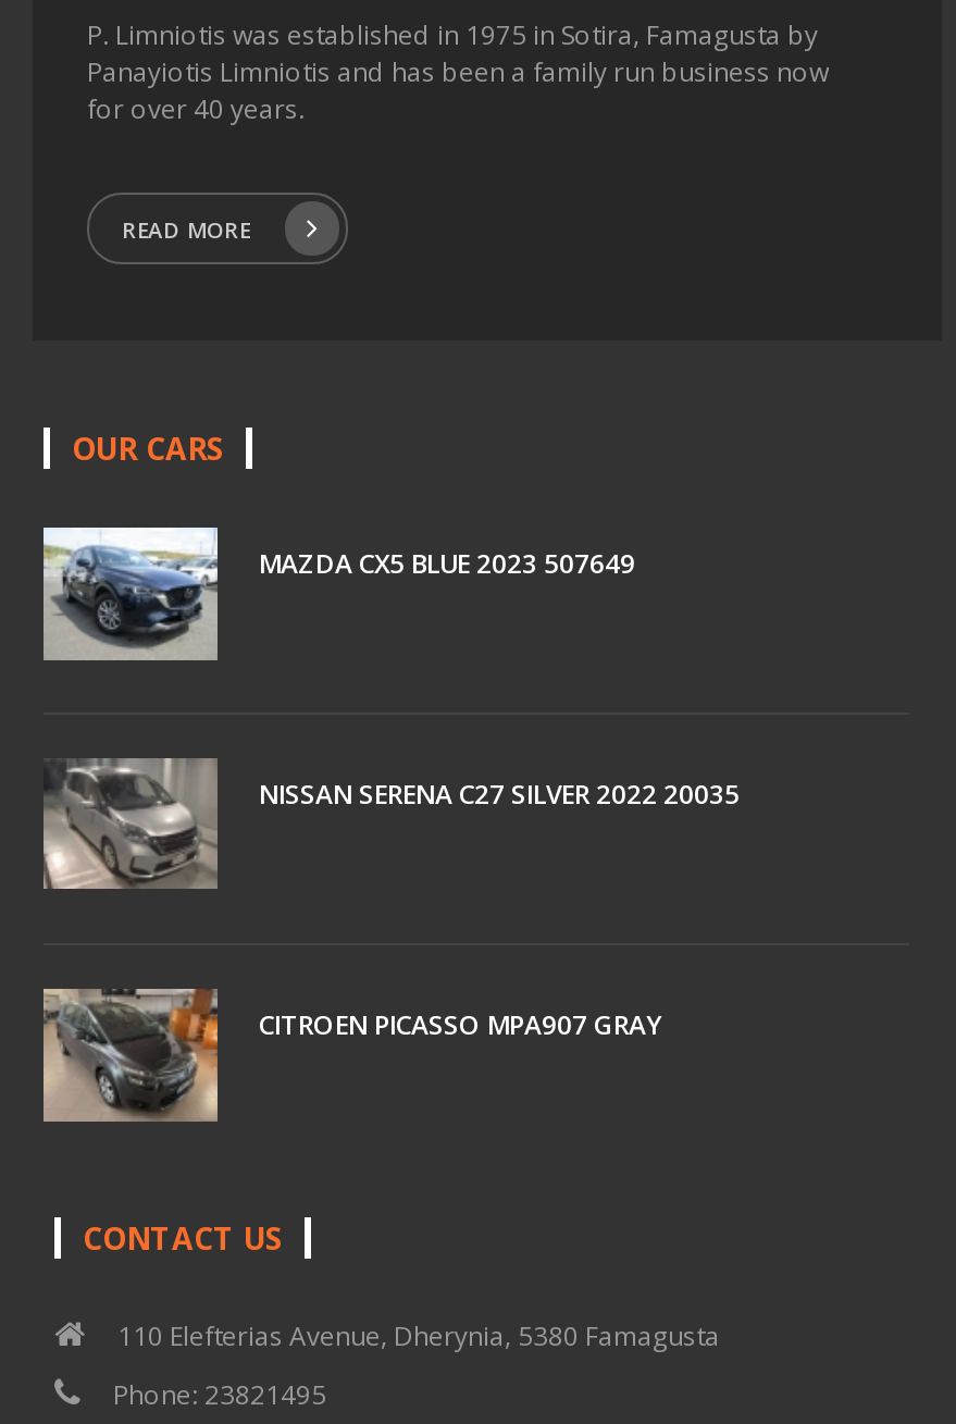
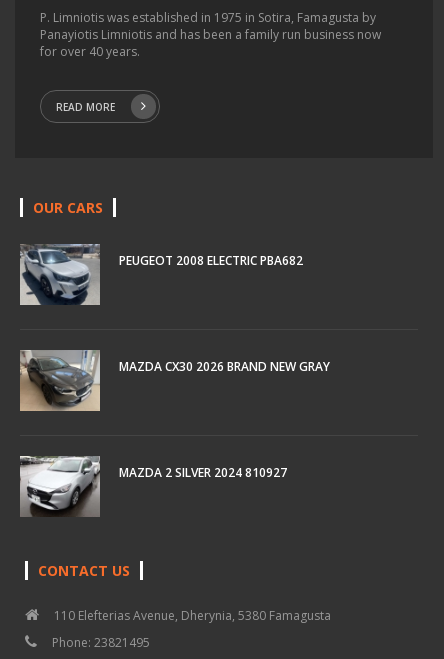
- [image]
- MAZDA CX5 BLUE 2023 507649
+ [image]
+ PEUGEOT 2008 ELECTRIC PBA682

- [image]
- NISSAN SERENA C27 SILVER 2022 20035
+ [image]
+ MAZDA CX30 2026 BRAND NEW GRAY

- [image]
- CITROEN PICASSO MPA907 GRAY
+ [image]
+ MAZDA 2 SILVER 2024 810927
